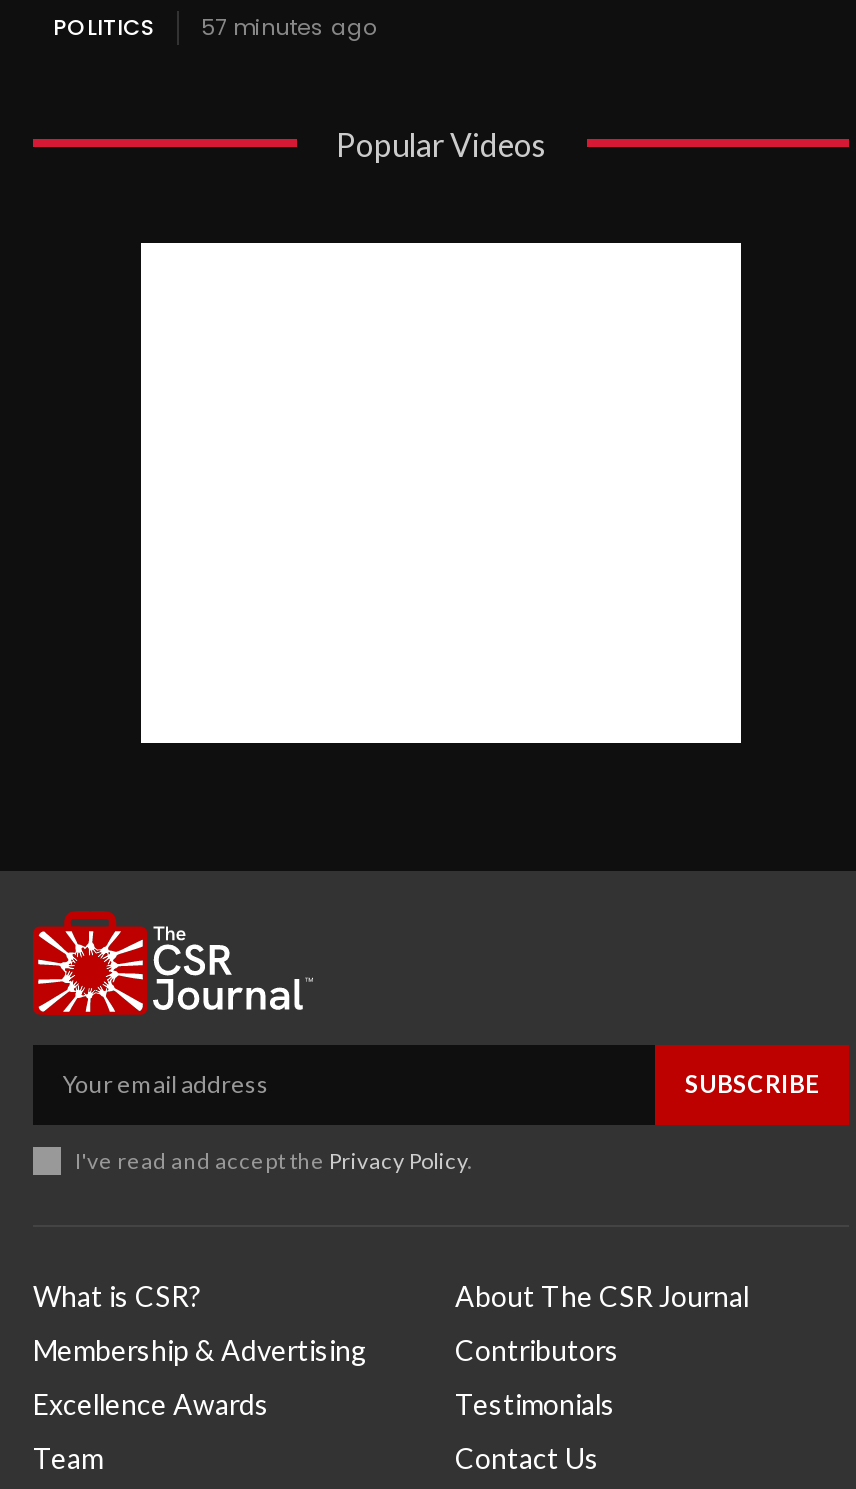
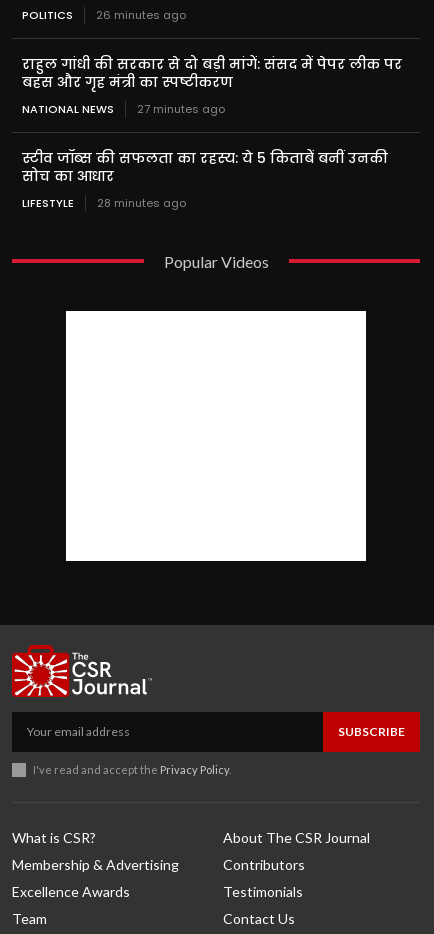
- 57 minutes ago
+ 26 minutes ago
+ राहुल गांधी की सरकार से दो बड़ी मांगें: संसद में पेपर लीक पर
+ बहस और गृह मंत्री का स्पष्टीकरण
+ NATIONAL NEWS
+ 27 minutes ago
+ स्टीव जॉब्स की सफलता का रहस्य: ये 5 किताबें बनीं उनकी
+ सोच का आधार
+ LIFESTYLE
+ 28 minutes ago
